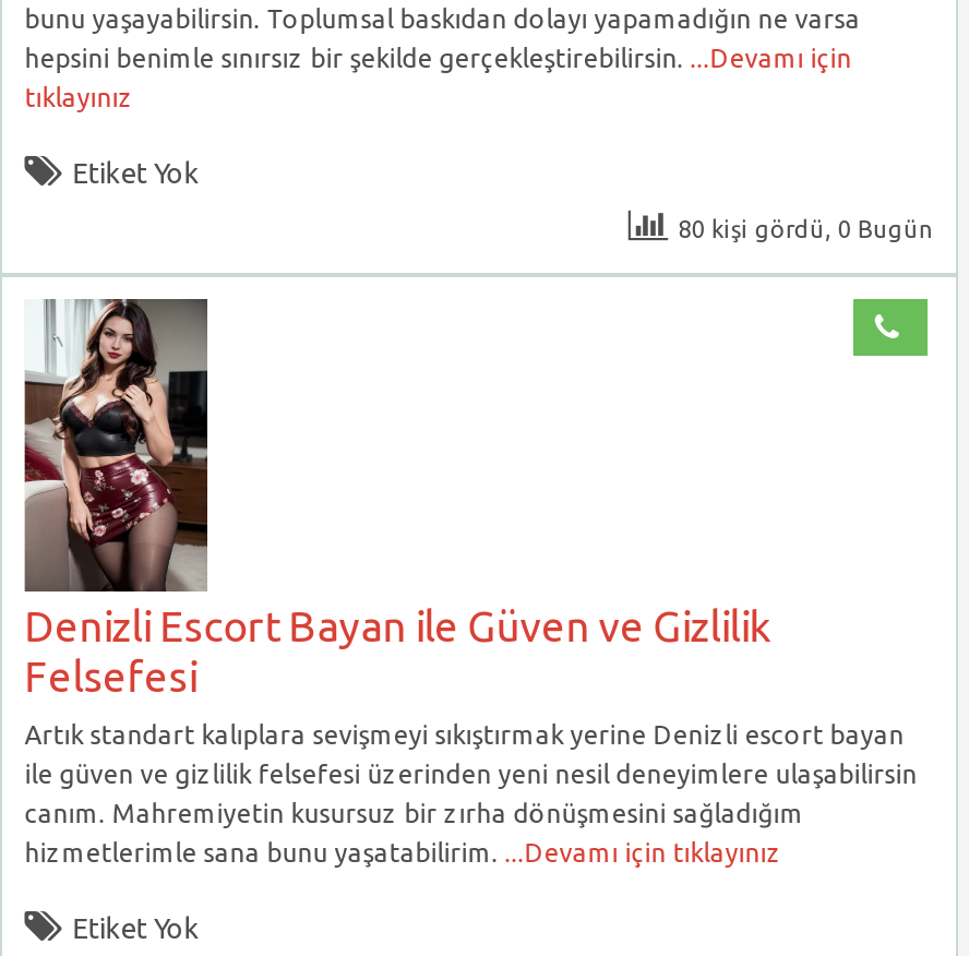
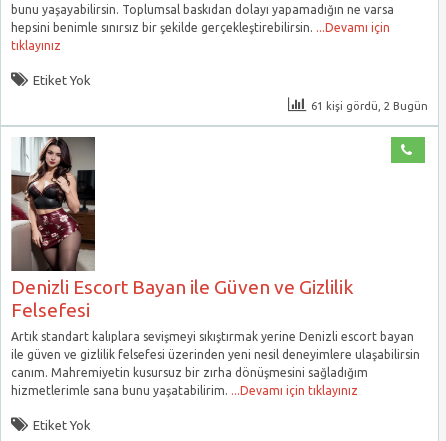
- 80 kişi gördü, 0 Bugün
+ 61 kişi gördü, 2 Bugün
